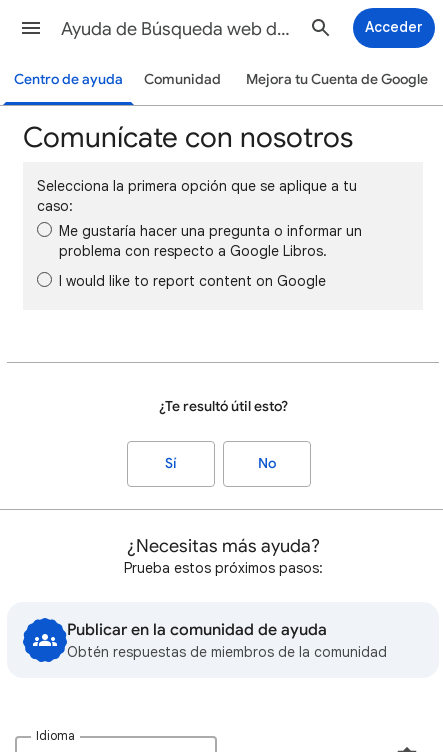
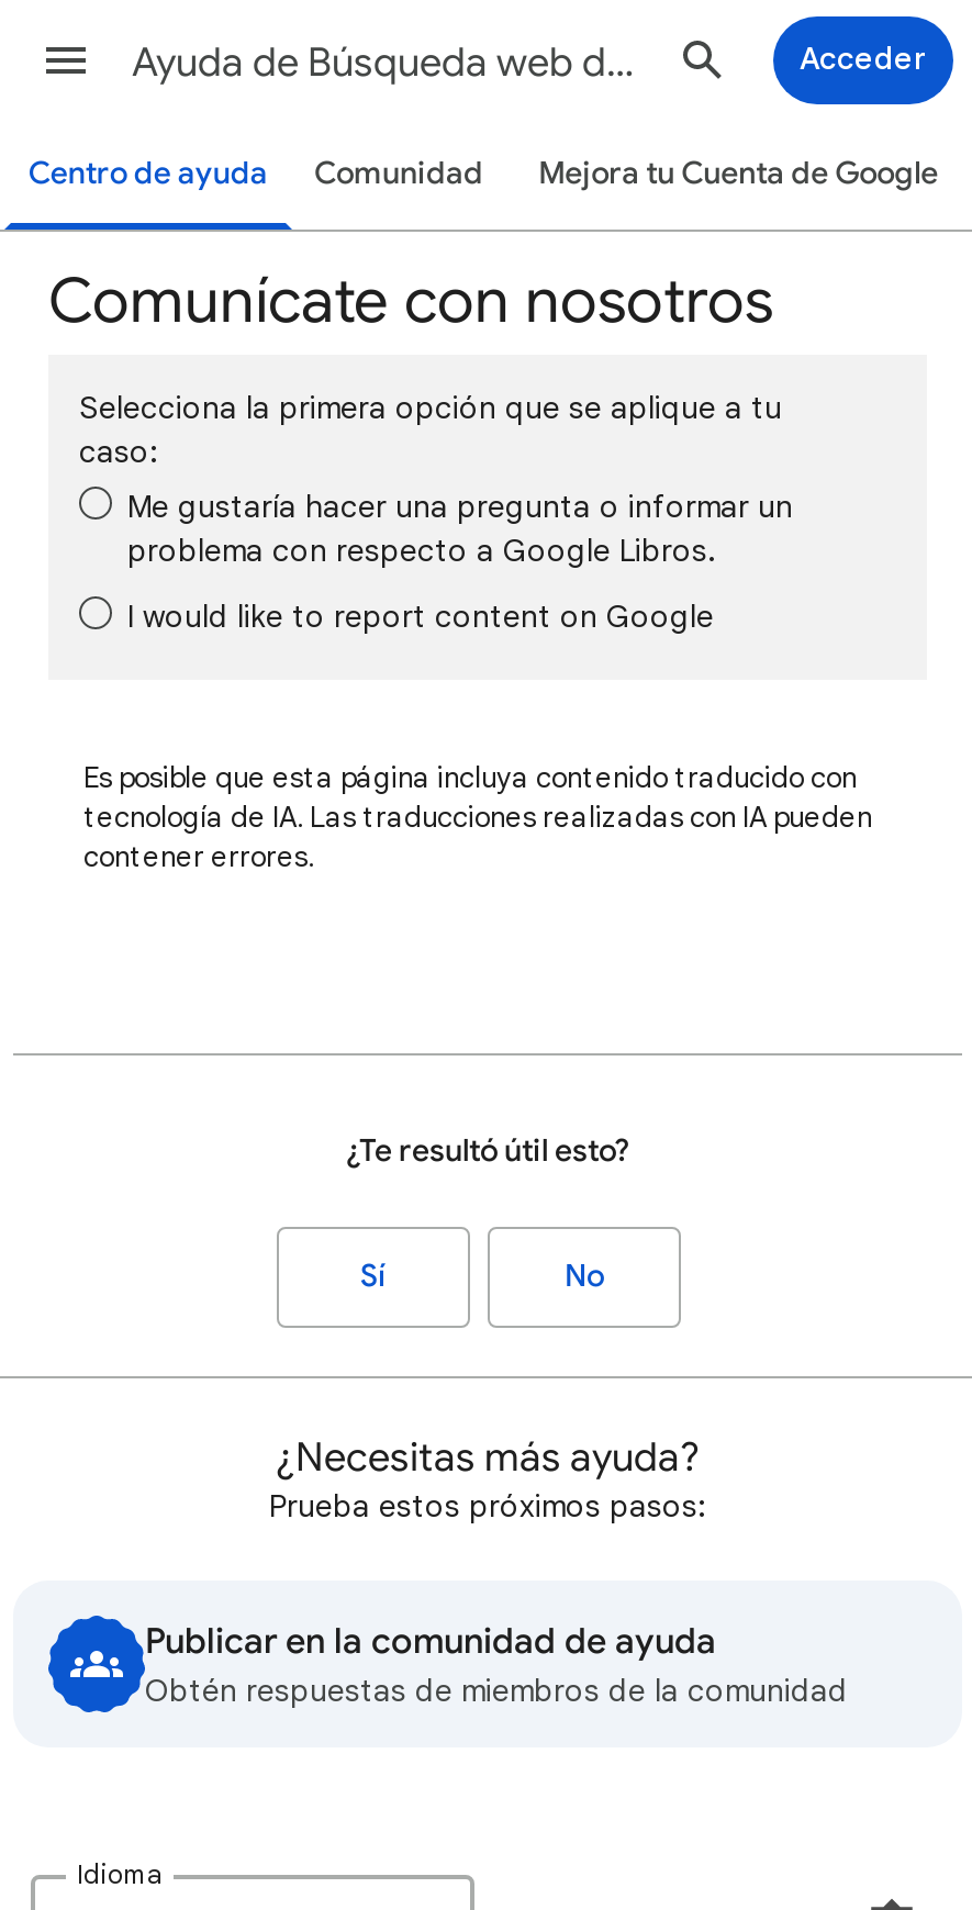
+ Es posible que esta página incluya contenido traducido con
+ tecnología de IA. Las traducciones realizadas con IA pueden
+ contener errores.
